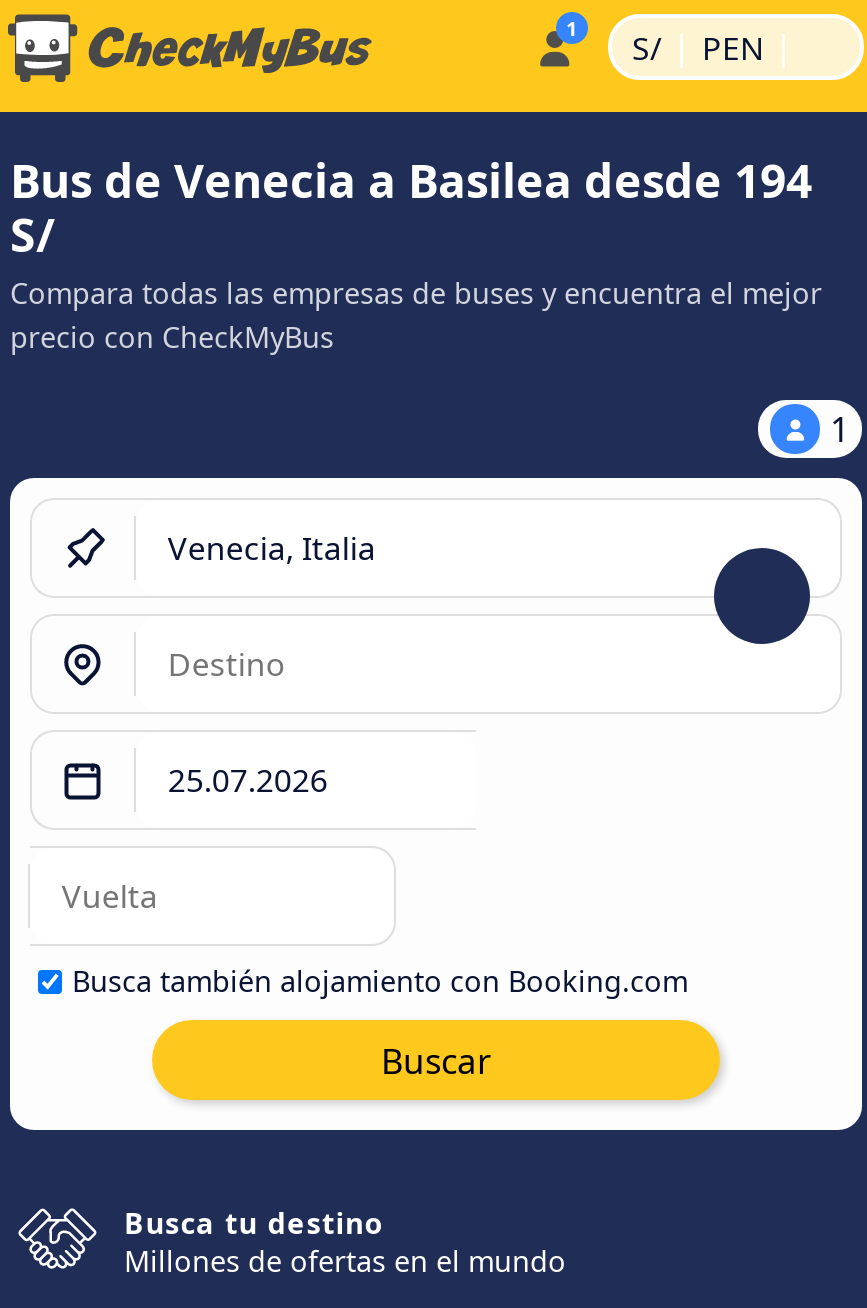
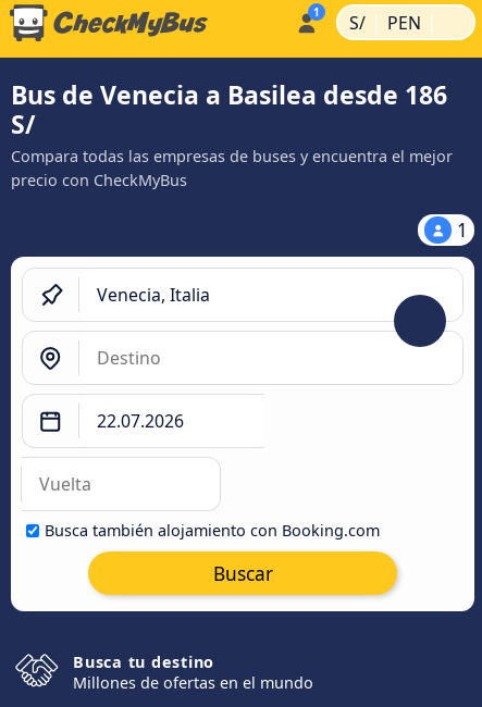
- Bus de Venecia a Basilea desde 194
+ Bus de Venecia a Basilea desde 186
